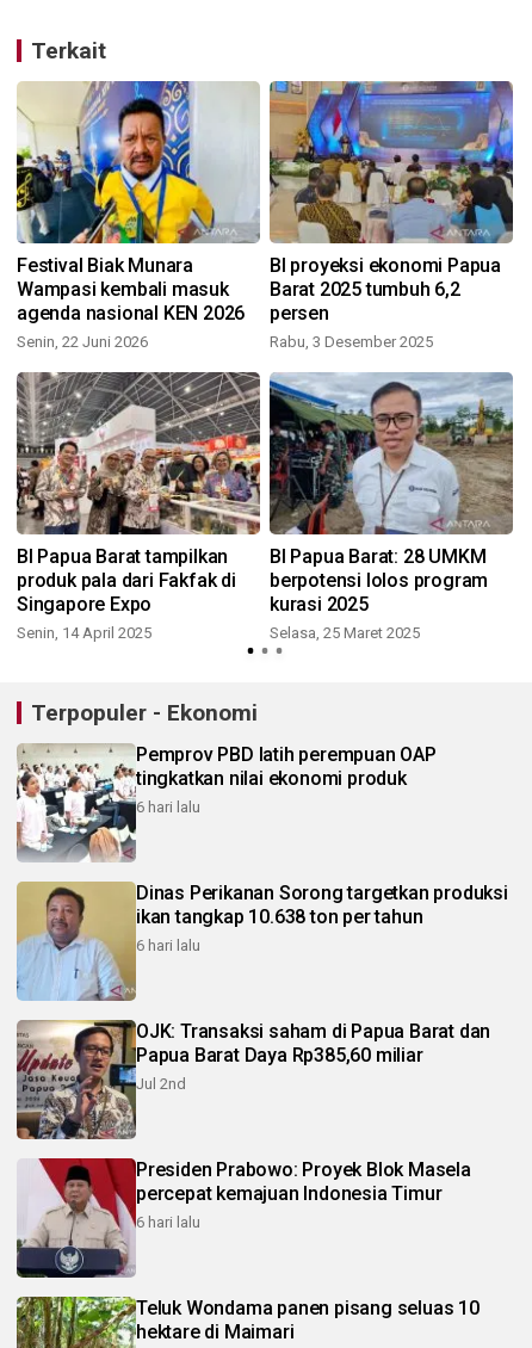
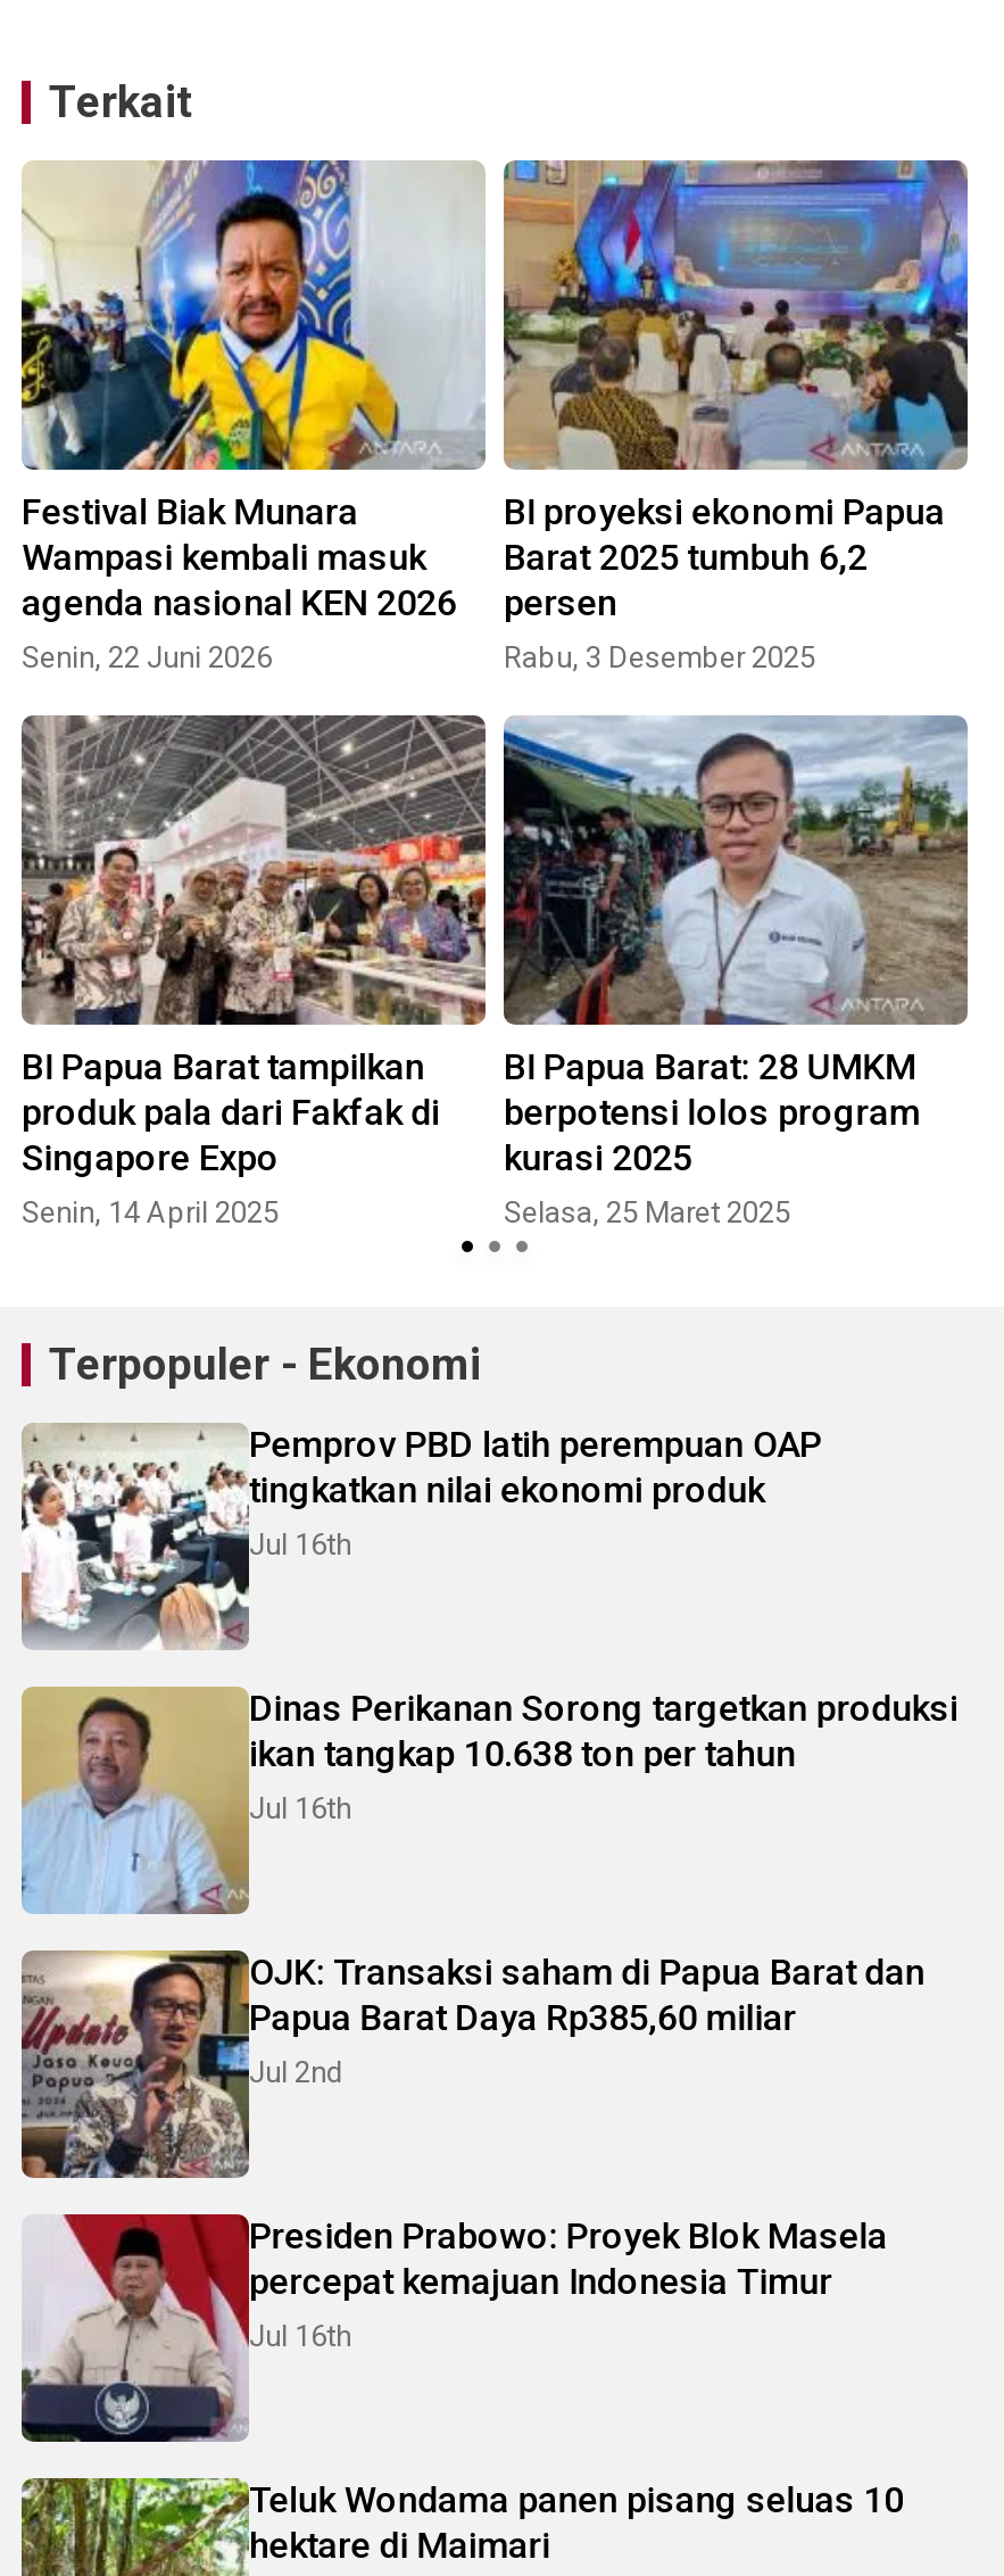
- 6 hari lalu
+ Jul 16th

- 6 hari lalu
+ Jul 16th

- 6 hari lalu
+ Jul 16th
